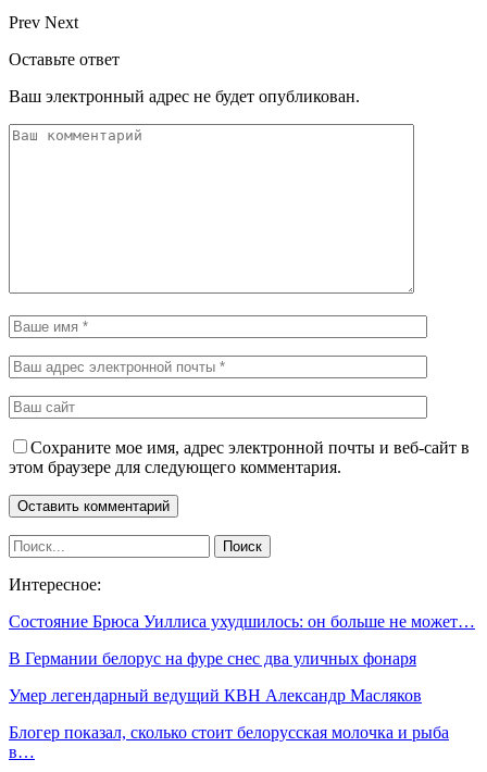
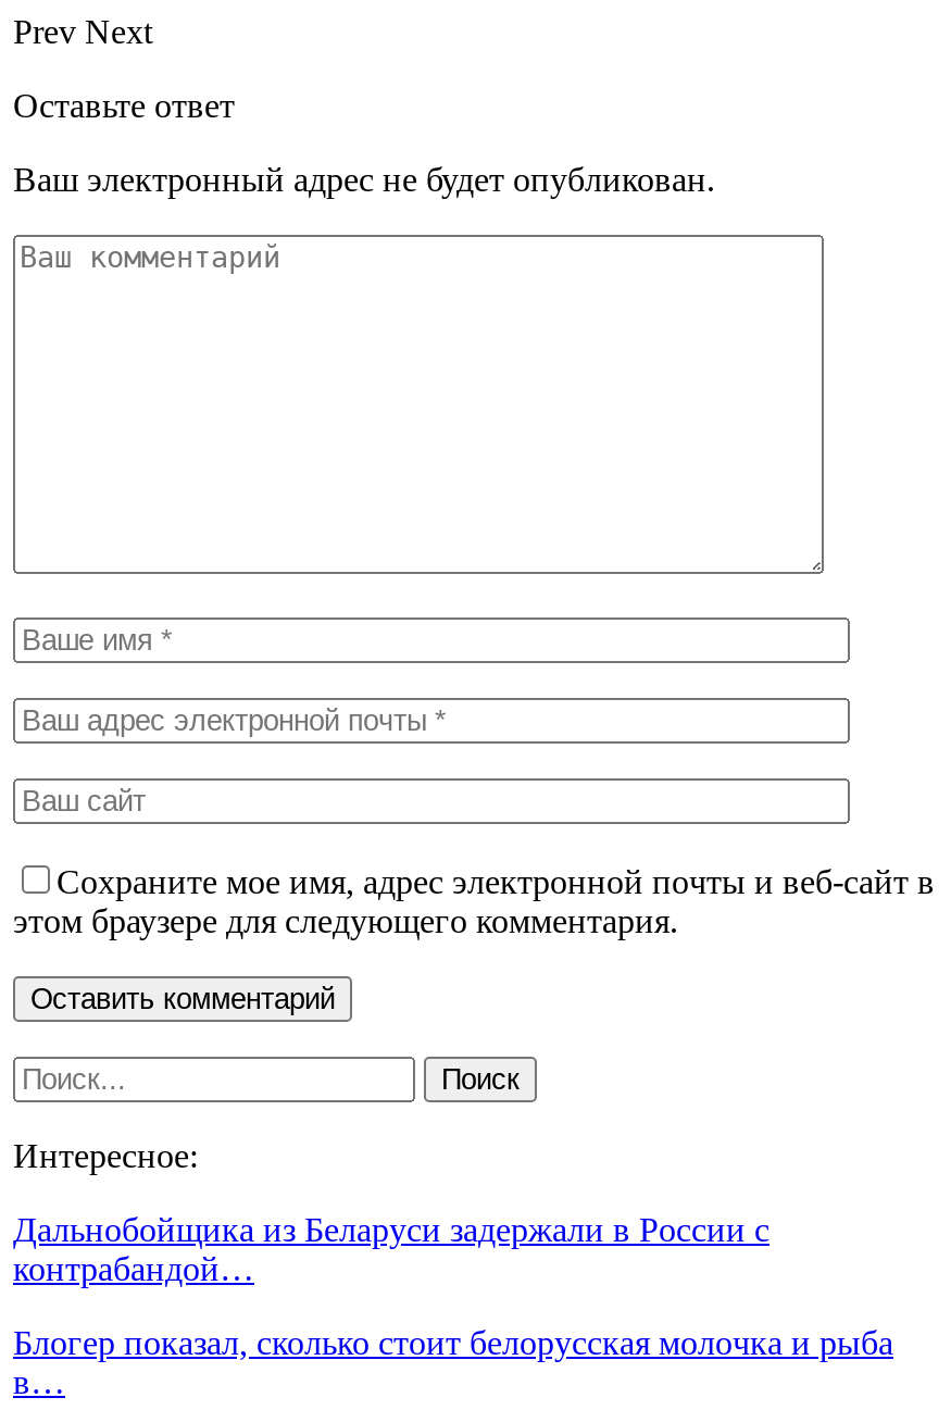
- Состояние Брюса Уиллиса ухудшилось: он больше не может…
- В Германии белорус на фуре снес два уличных фонаря
- Умер легендарный ведущий КВН Александр Масляков
+ Дальнобойщика из Беларуси задержали в России с
+ контрабандой…
